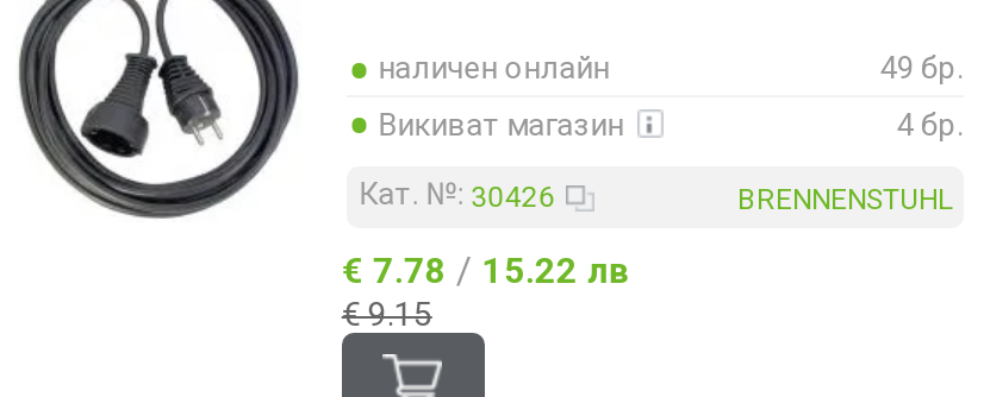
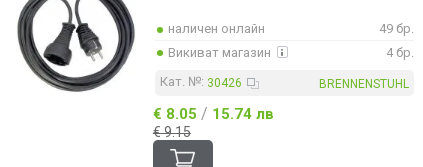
- € 7.78 / 15.22 лв
+ € 8.05 / 15.74 лв
